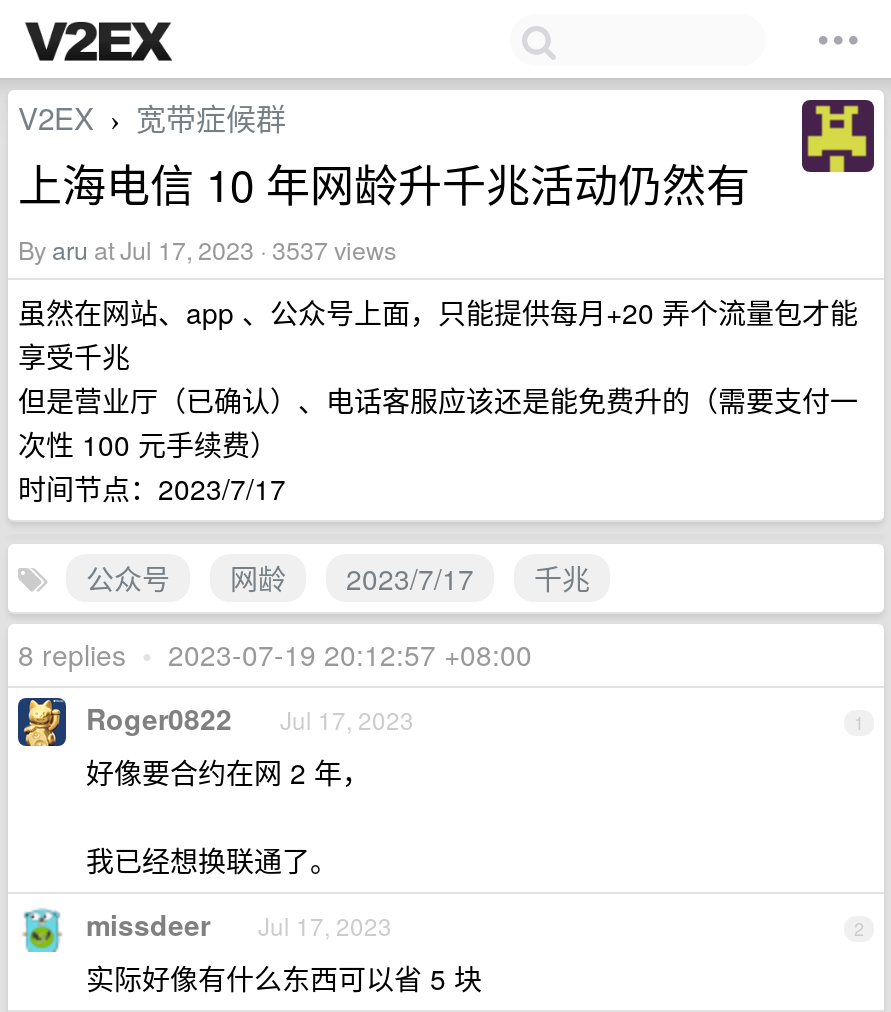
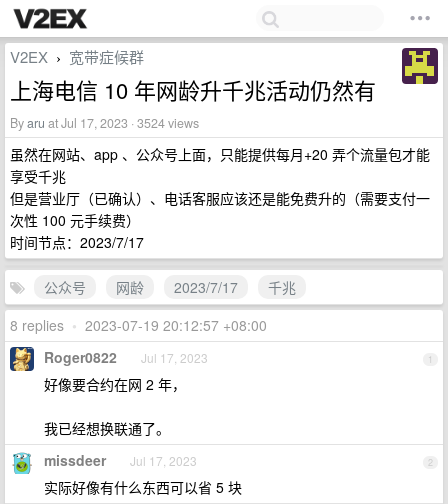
- By aru at Jul 17, 2023 · 3537 views
+ By aru at Jul 17, 2023 · 3524 views
